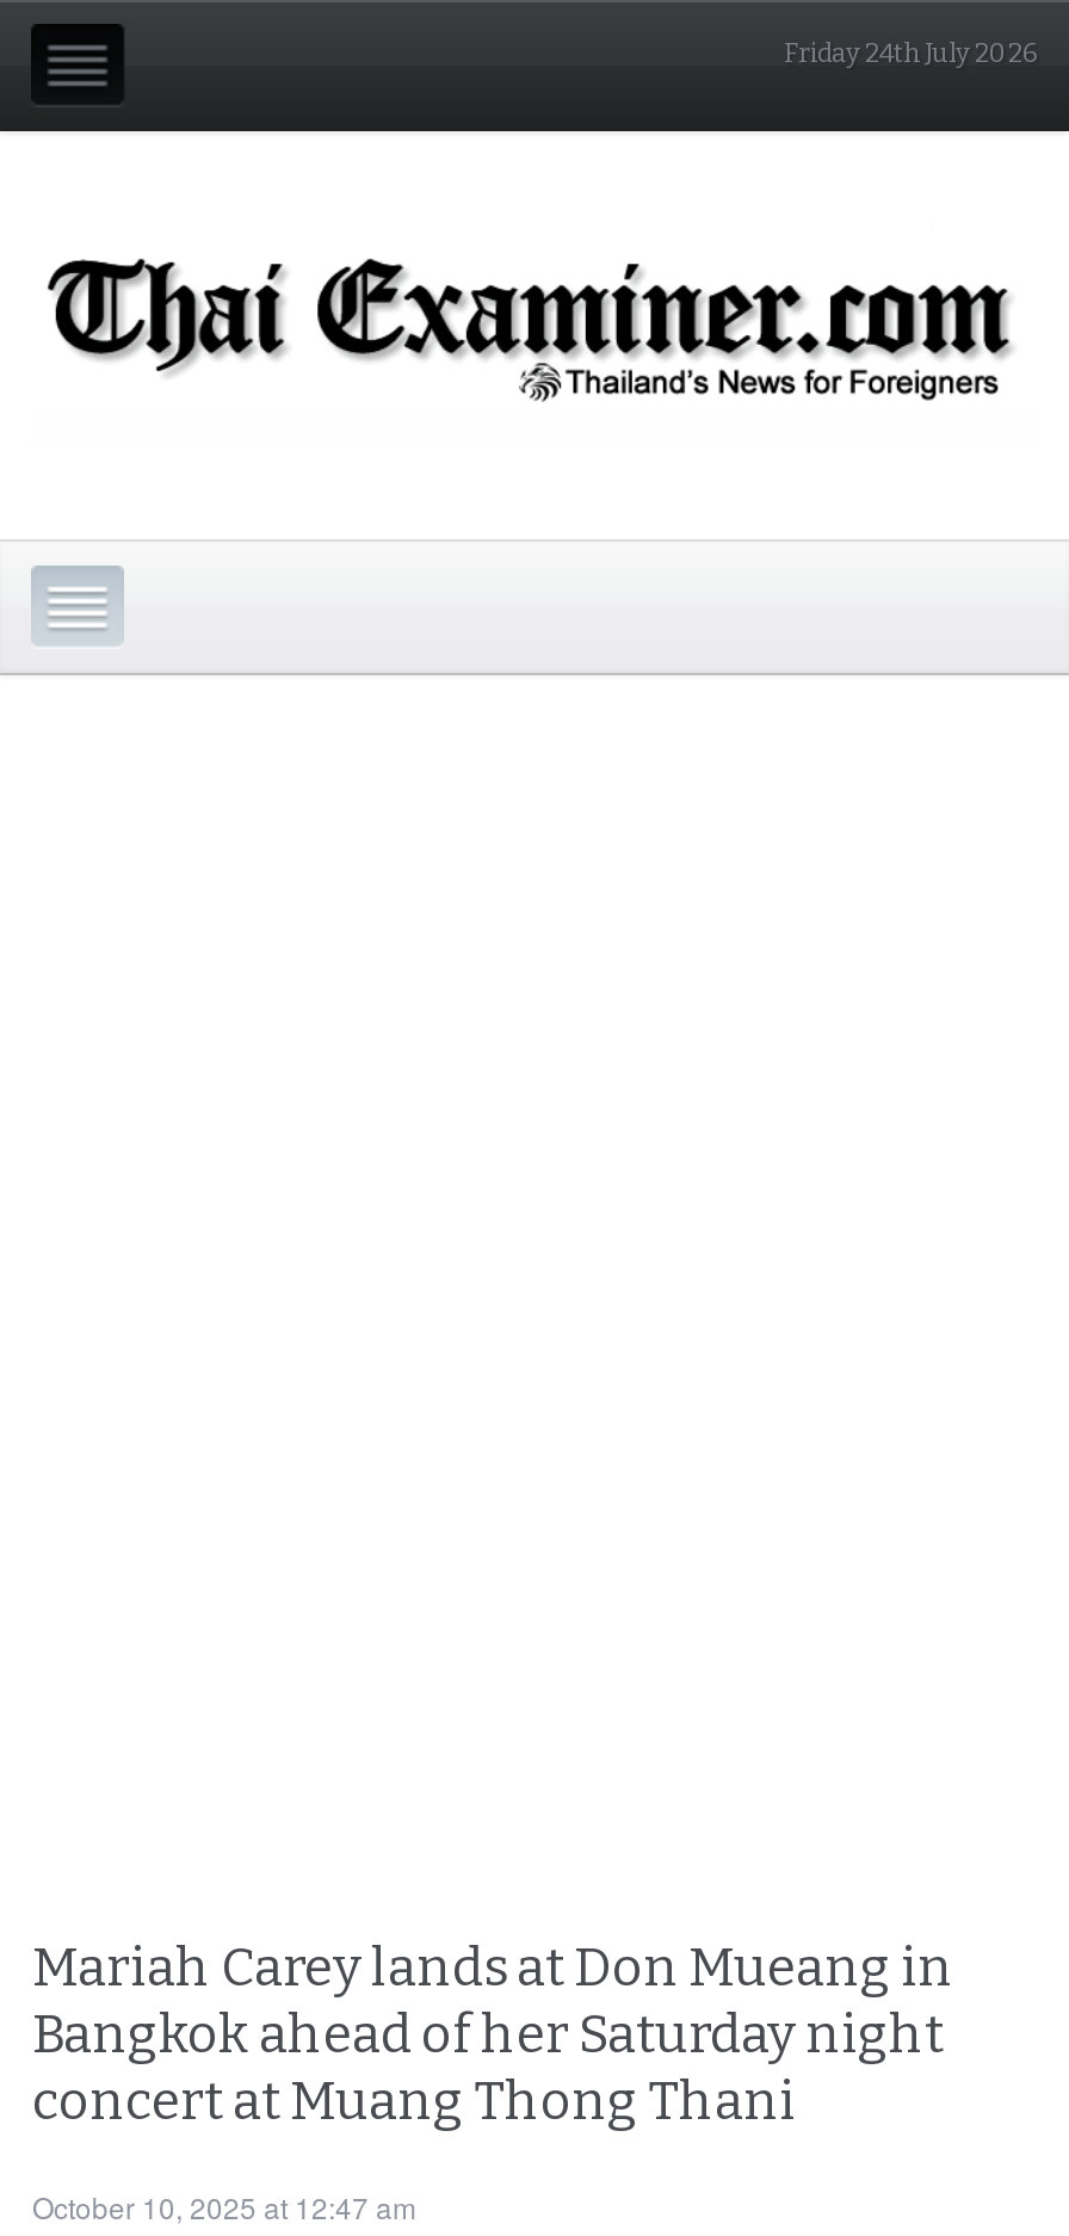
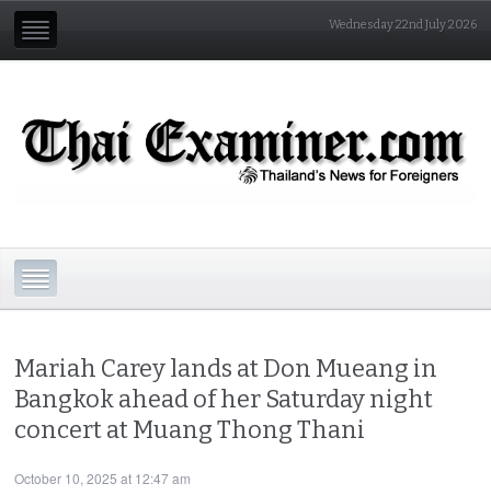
- Friday 24th July 2026
+ Wednesday 22nd July 2026
